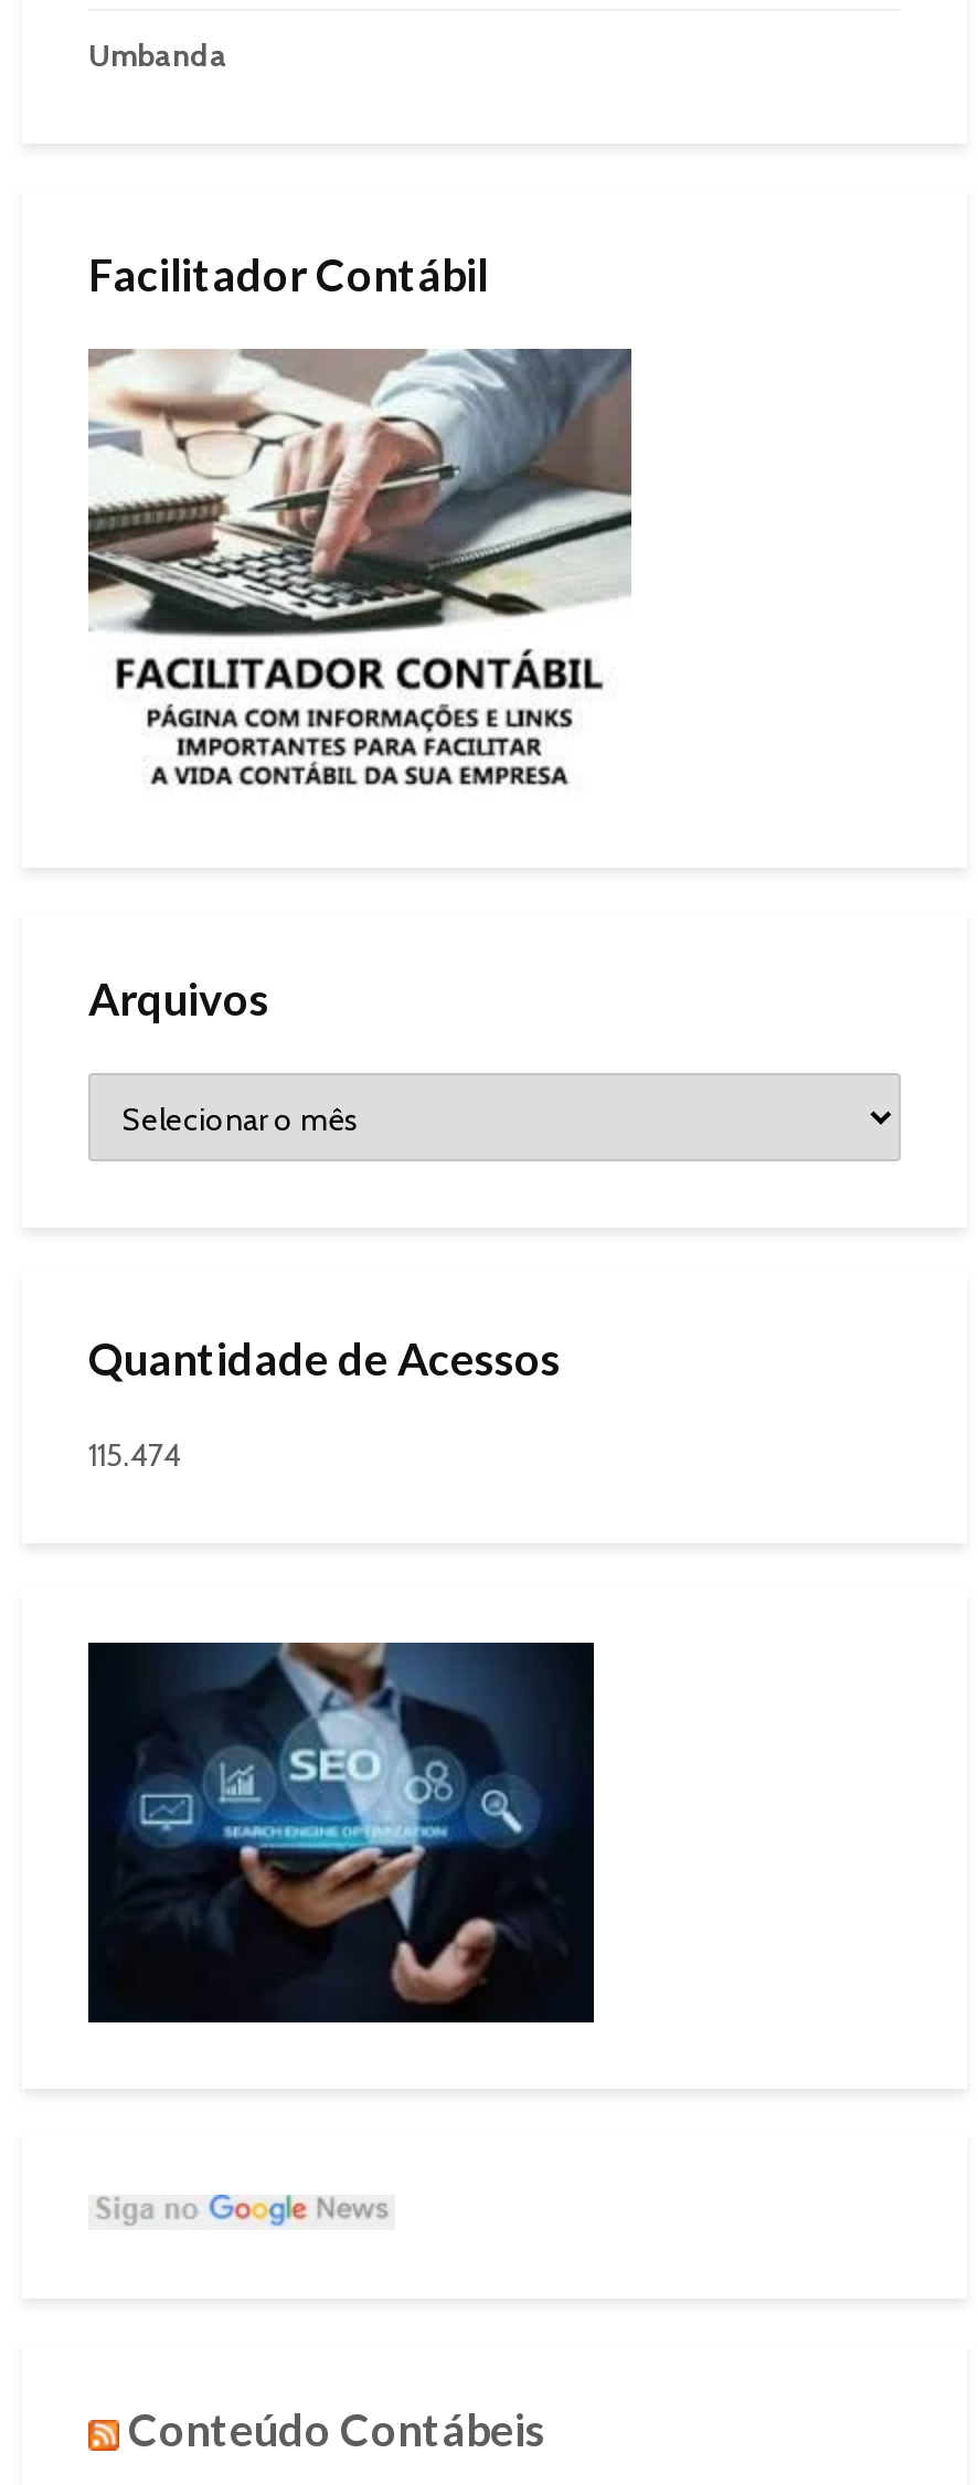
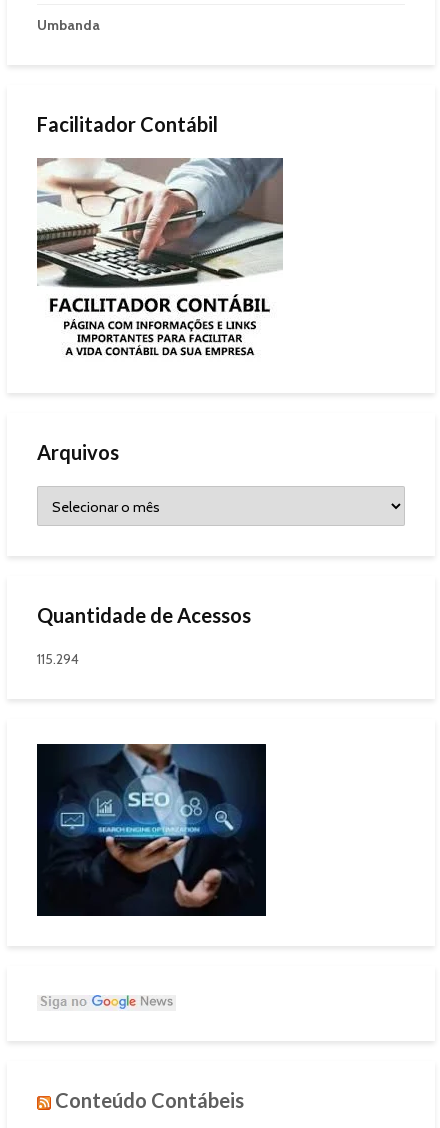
- 115.474
+ 115.294
